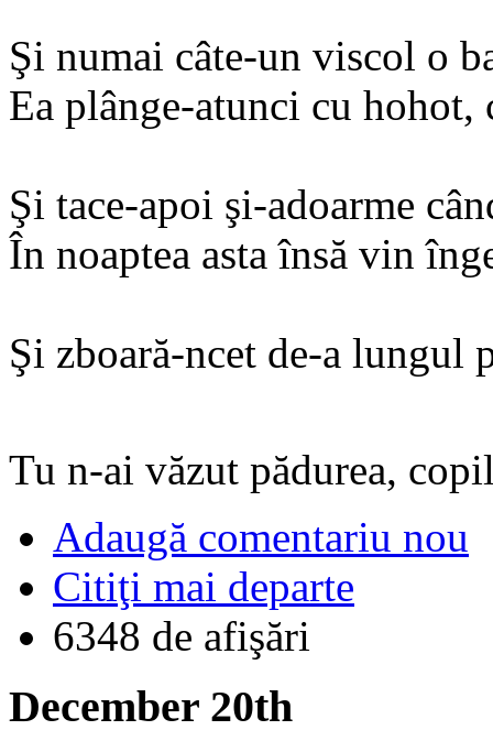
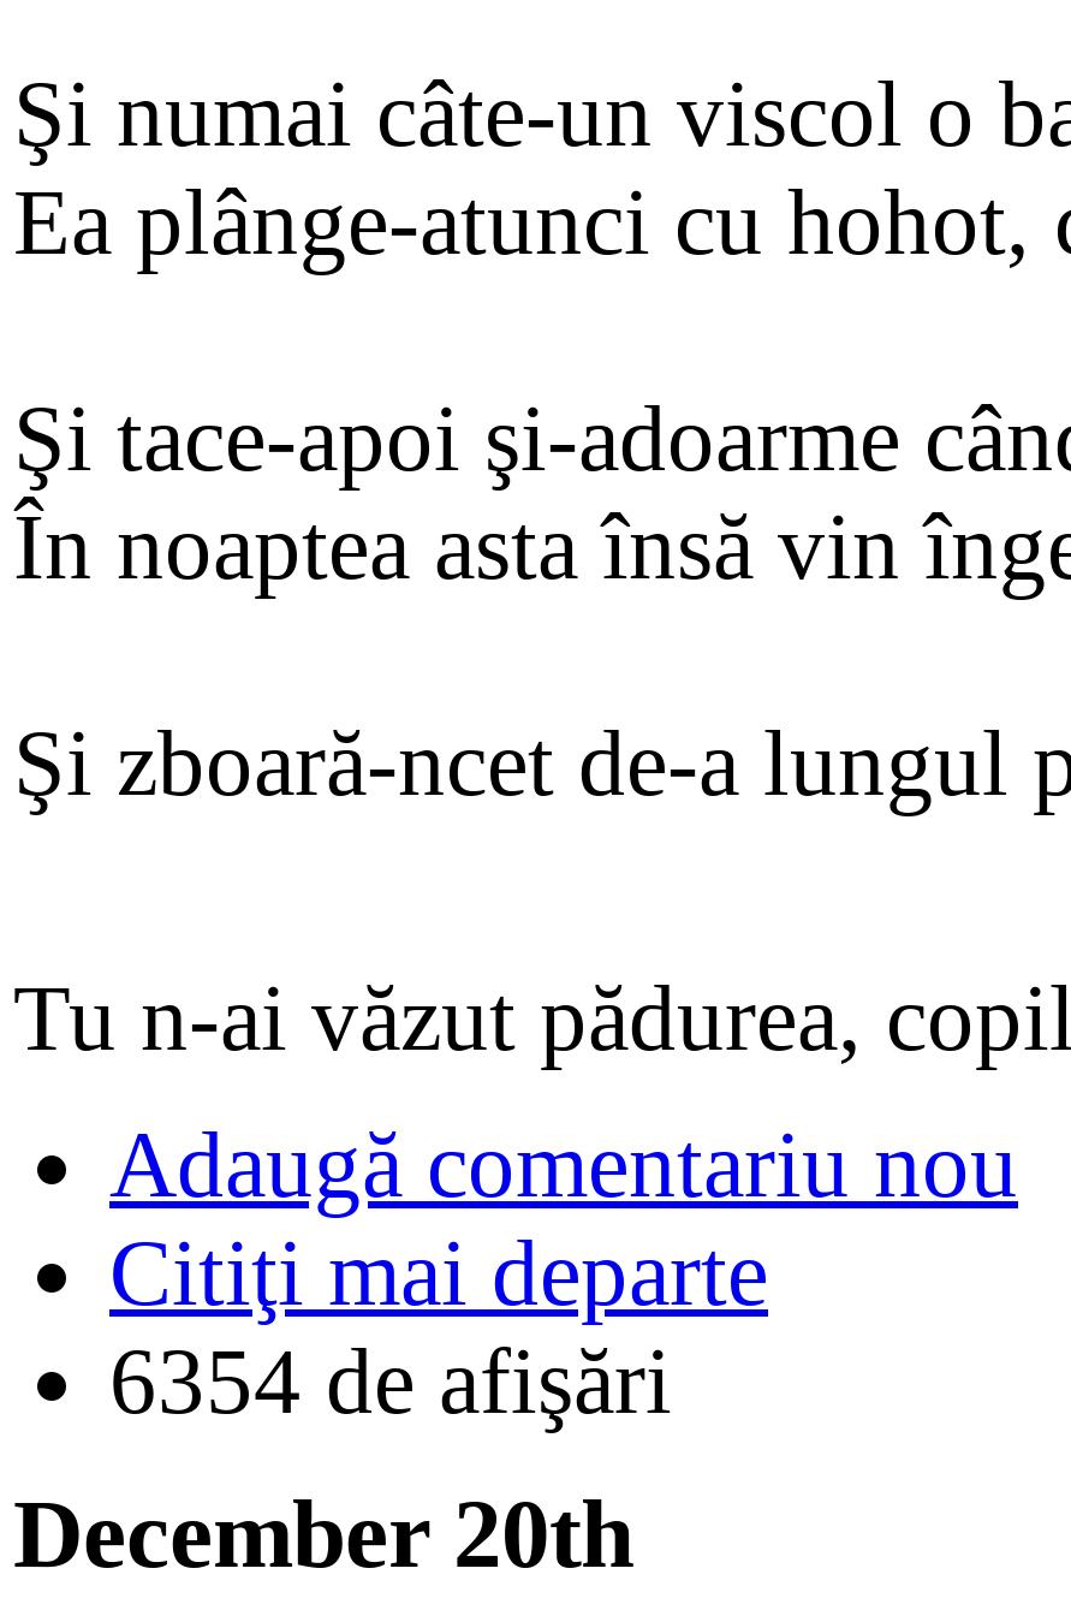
- 6348 de afişări
+ 6354 de afişări
